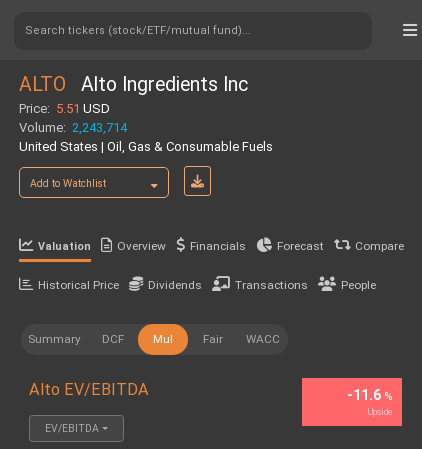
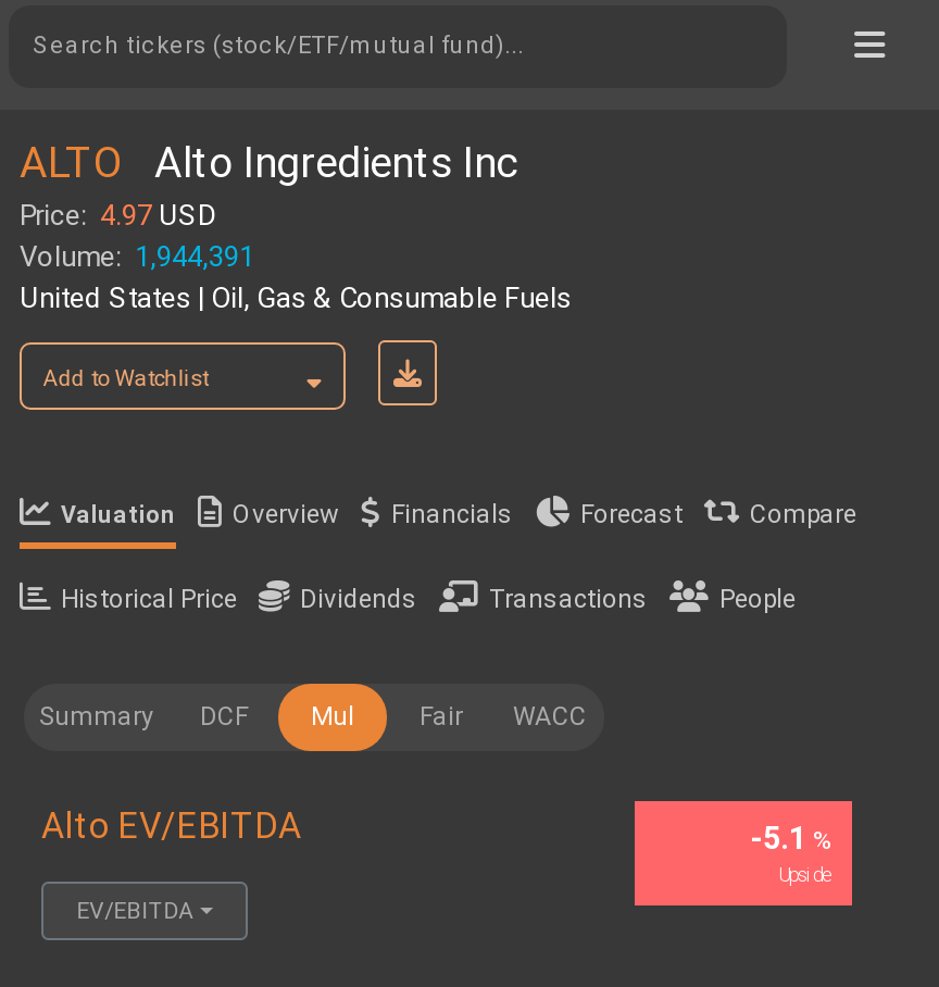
- Price: 5.51 USD
+ Price: 4.97 USD

- Volume: 2,243,714
+ Volume: 1,944,391

- -11.6%
+ -5.1%
